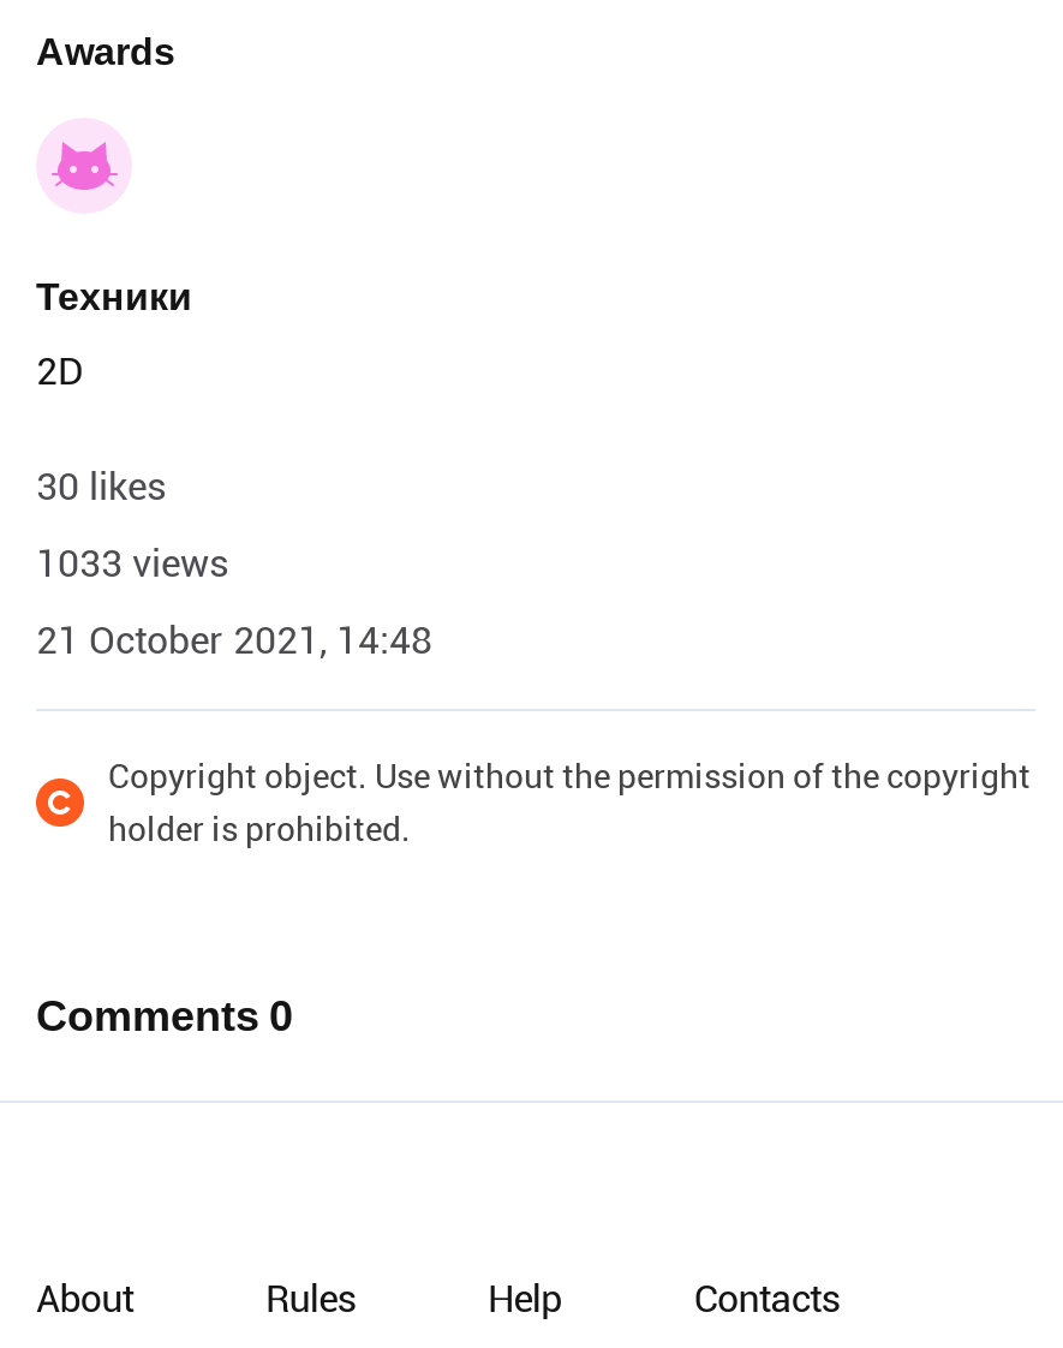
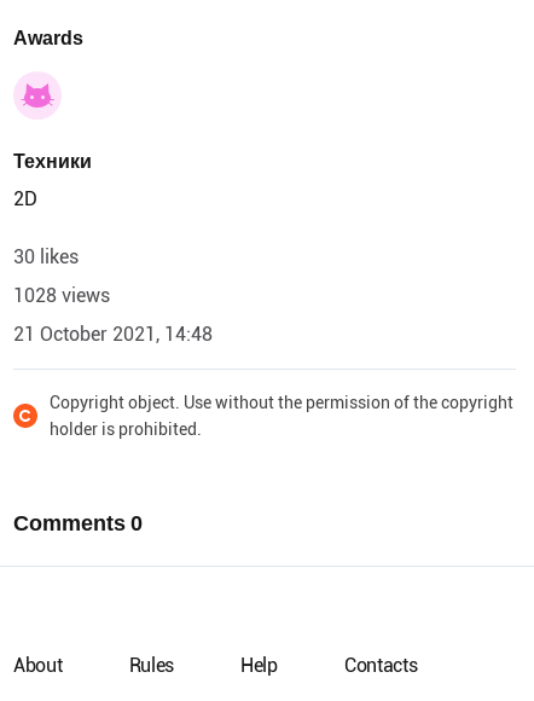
- 1033 views
+ 1028 views
